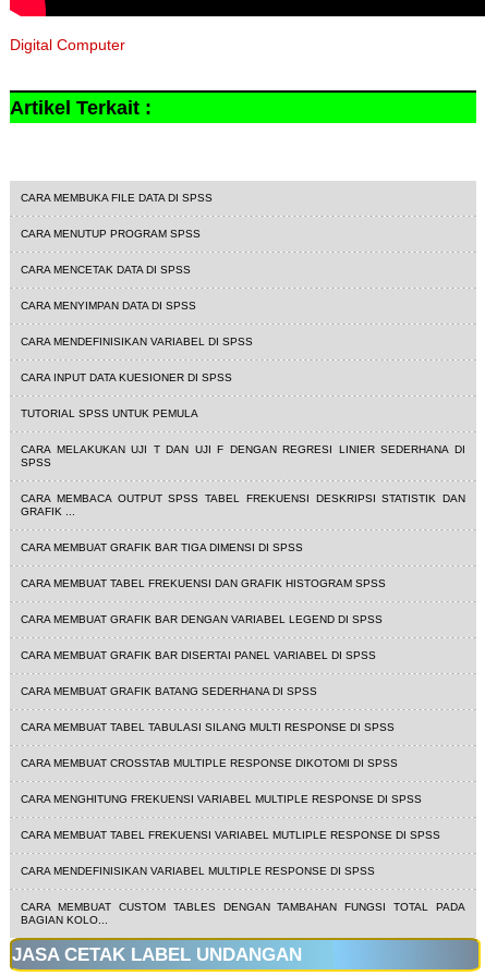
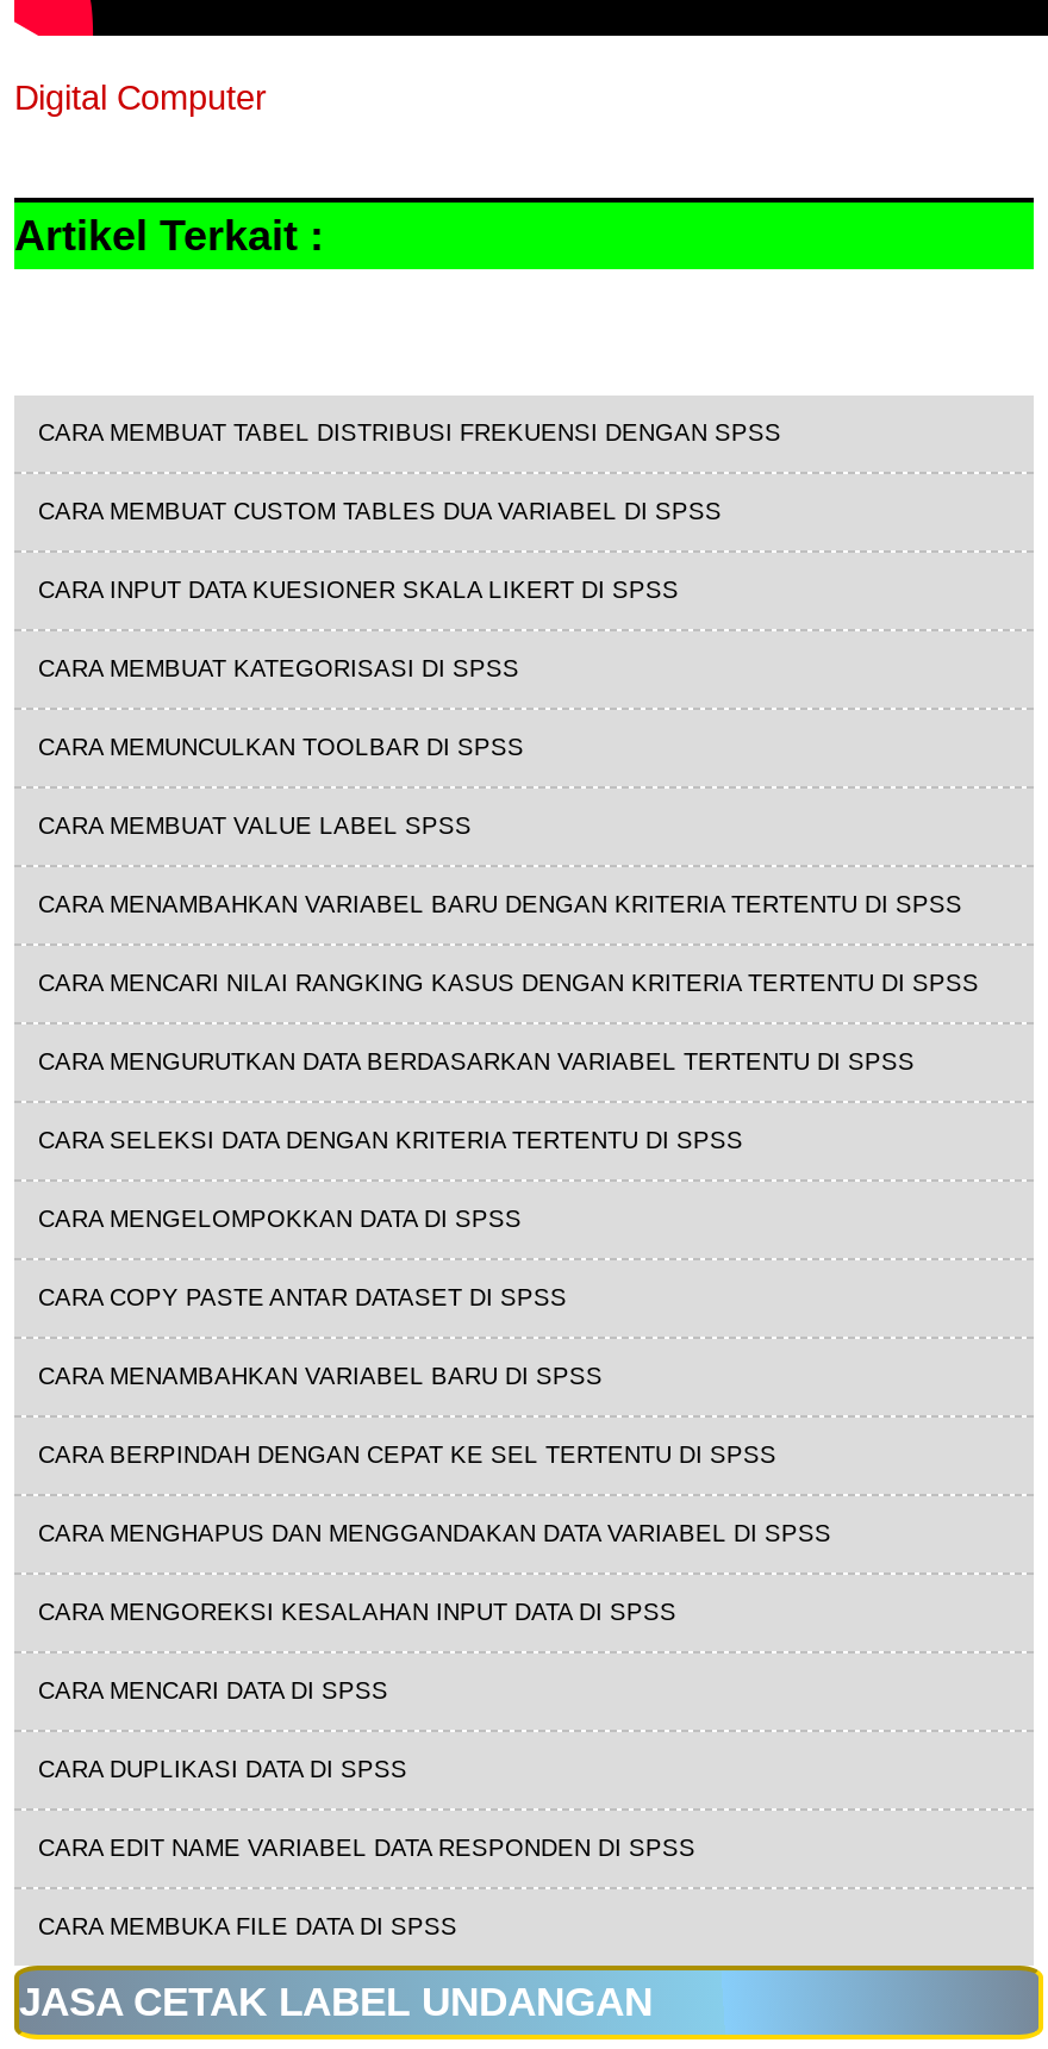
+ CARA MEMBUAT TABEL DISTRIBUSI FREKUENSI DENGAN SPSS
+ CARA MEMBUAT CUSTOM TABLES DUA VARIABEL DI SPSS
+ CARA INPUT DATA KUESIONER SKALA LIKERT DI SPSS
+ CARA MEMBUAT KATEGORISASI DI SPSS
+ CARA MEMUNCULKAN TOOLBAR DI SPSS
+ CARA MEMBUAT VALUE LABEL SPSS
+ CARA MENAMBAHKAN VARIABEL BARU DENGAN KRITERIA TERTENTU DI SPSS
+ CARA MENCARI NILAI RANGKING KASUS DENGAN KRITERIA TERTENTU DI SPSS
+ CARA MENGURUTKAN DATA BERDASARKAN VARIABEL TERTENTU DI SPSS
+ CARA SELEKSI DATA DENGAN KRITERIA TERTENTU DI SPSS
+ CARA MENGELOMPOKKAN DATA DI SPSS
+ CARA COPY PASTE ANTAR DATASET DI SPSS
+ CARA MENAMBAHKAN VARIABEL BARU DI SPSS
+ CARA BERPINDAH DENGAN CEPAT KE SEL TERTENTU DI SPSS
+ CARA MENGHAPUS DAN MENGGANDAKAN DATA VARIABEL DI SPSS
+ CARA MENGOREKSI KESALAHAN INPUT DATA DI SPSS
+ CARA MENCARI DATA DI SPSS
+ CARA DUPLIKASI DATA DI SPSS
+ CARA EDIT NAME VARIABEL DATA RESPONDEN DI SPSS

moved down: CARA MEMBUKA FILE DATA DI SPSS

- CARA MENUTUP PROGRAM SPSS
- CARA MENCETAK DATA DI SPSS
- CARA MENYIMPAN DATA DI SPSS
- CARA MENDEFINISIKAN VARIABEL DI SPSS
- CARA INPUT DATA KUESIONER DI SPSS
- TUTORIAL SPSS UNTUK PEMULA
- CARA MELAKUKAN UJI T DAN UJI F DENGAN REGRESI LINIER SEDERHANA DI
- SPSS
- CARA MEMBACA OUTPUT SPSS TABEL FREKUENSI DESKRIPSI STATISTIK DAN
- GRAFIK ...
- CARA MEMBUAT GRAFIK BAR TIGA DIMENSI DI SPSS
- CARA MEMBUAT TABEL FREKUENSI DAN GRAFIK HISTOGRAM SPSS
- CARA MEMBUAT GRAFIK BAR DENGAN VARIABEL LEGEND DI SPSS
- CARA MEMBUAT GRAFIK BAR DISERTAI PANEL VARIABEL DI SPSS
- CARA MEMBUAT GRAFIK BATANG SEDERHANA DI SPSS
- CARA MEMBUAT TABEL TABULASI SILANG MULTI RESPONSE DI SPSS
- CARA MEMBUAT CROSSTAB MULTIPLE RESPONSE DIKOTOMI DI SPSS
- CARA MENGHITUNG FREKUENSI VARIABEL MULTIPLE RESPONSE DI SPSS
- CARA MEMBUAT TABEL FREKUENSI VARIABEL MUTLIPLE RESPONSE DI SPSS
- CARA MENDEFINISIKAN VARIABEL MULTIPLE RESPONSE DI SPSS
- CARA MEMBUAT CUSTOM TABLES DENGAN TAMBAHAN FUNGSI TOTAL PADA
- BAGIAN KOLO...
